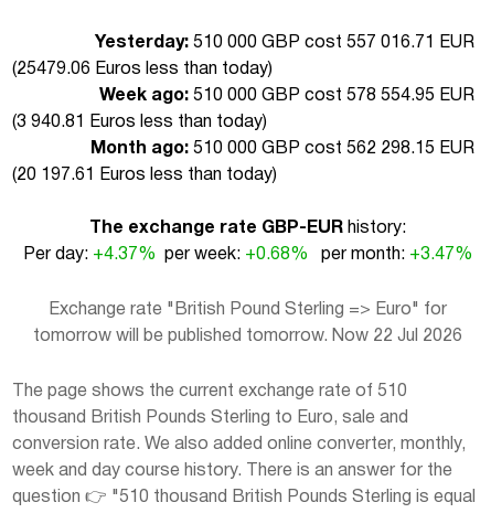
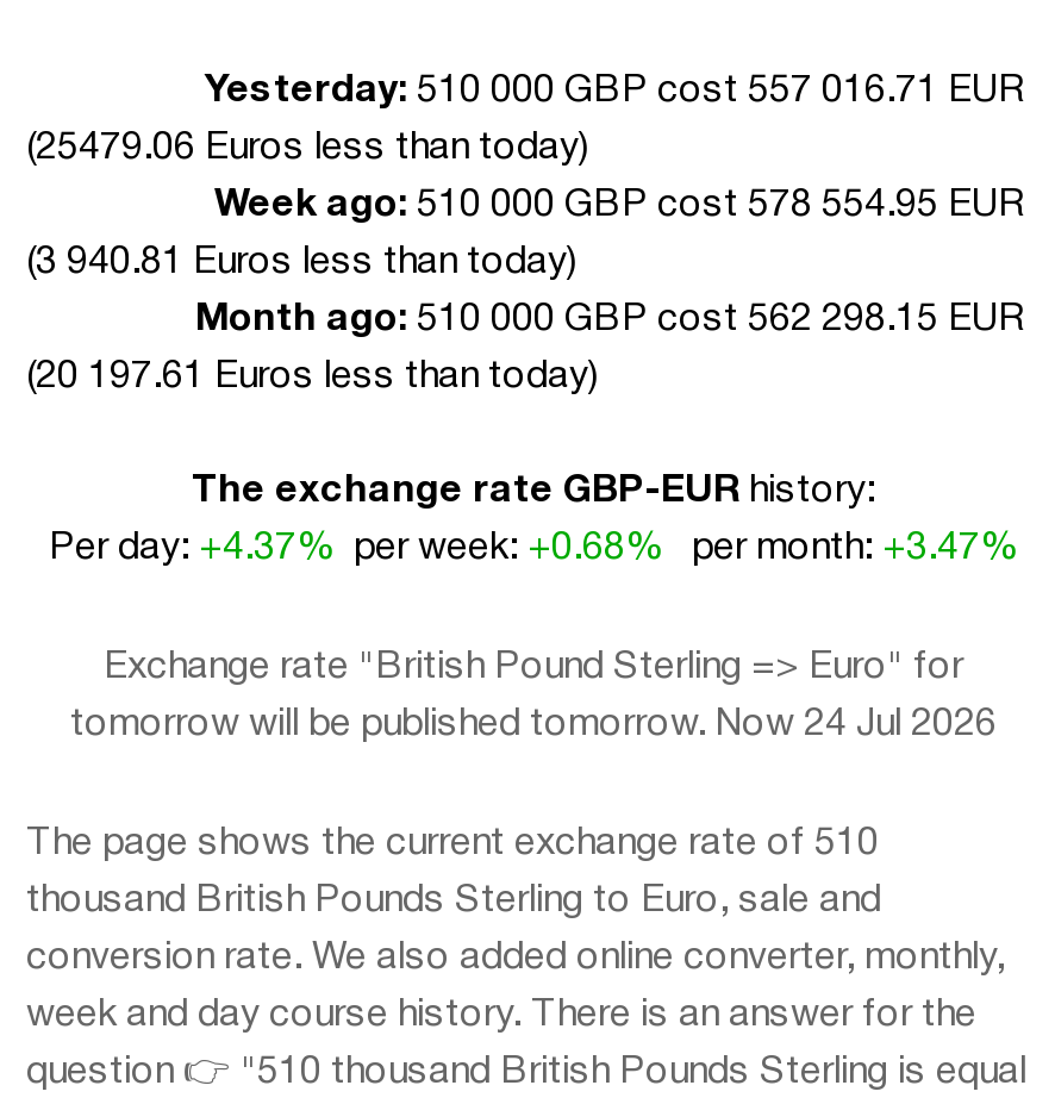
- tomorrow will be published tomorrow. Now 22 Jul 2026
+ tomorrow will be published tomorrow. Now 24 Jul 2026
